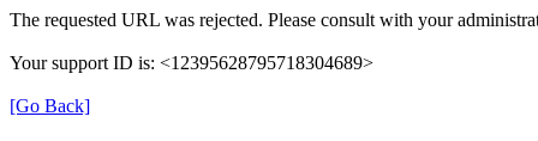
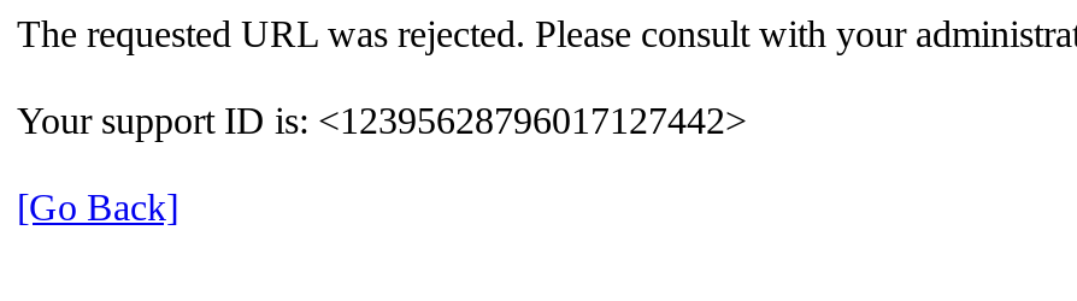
- Your support ID is: <12395628795718304689>
+ Your support ID is: <12395628796017127442>
